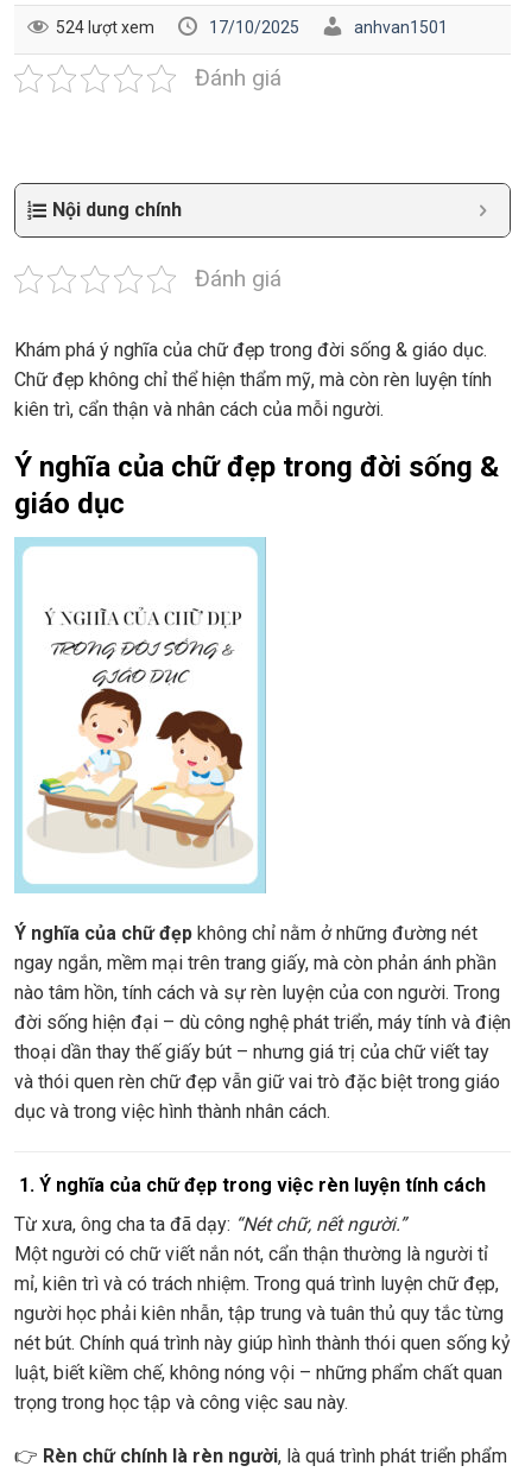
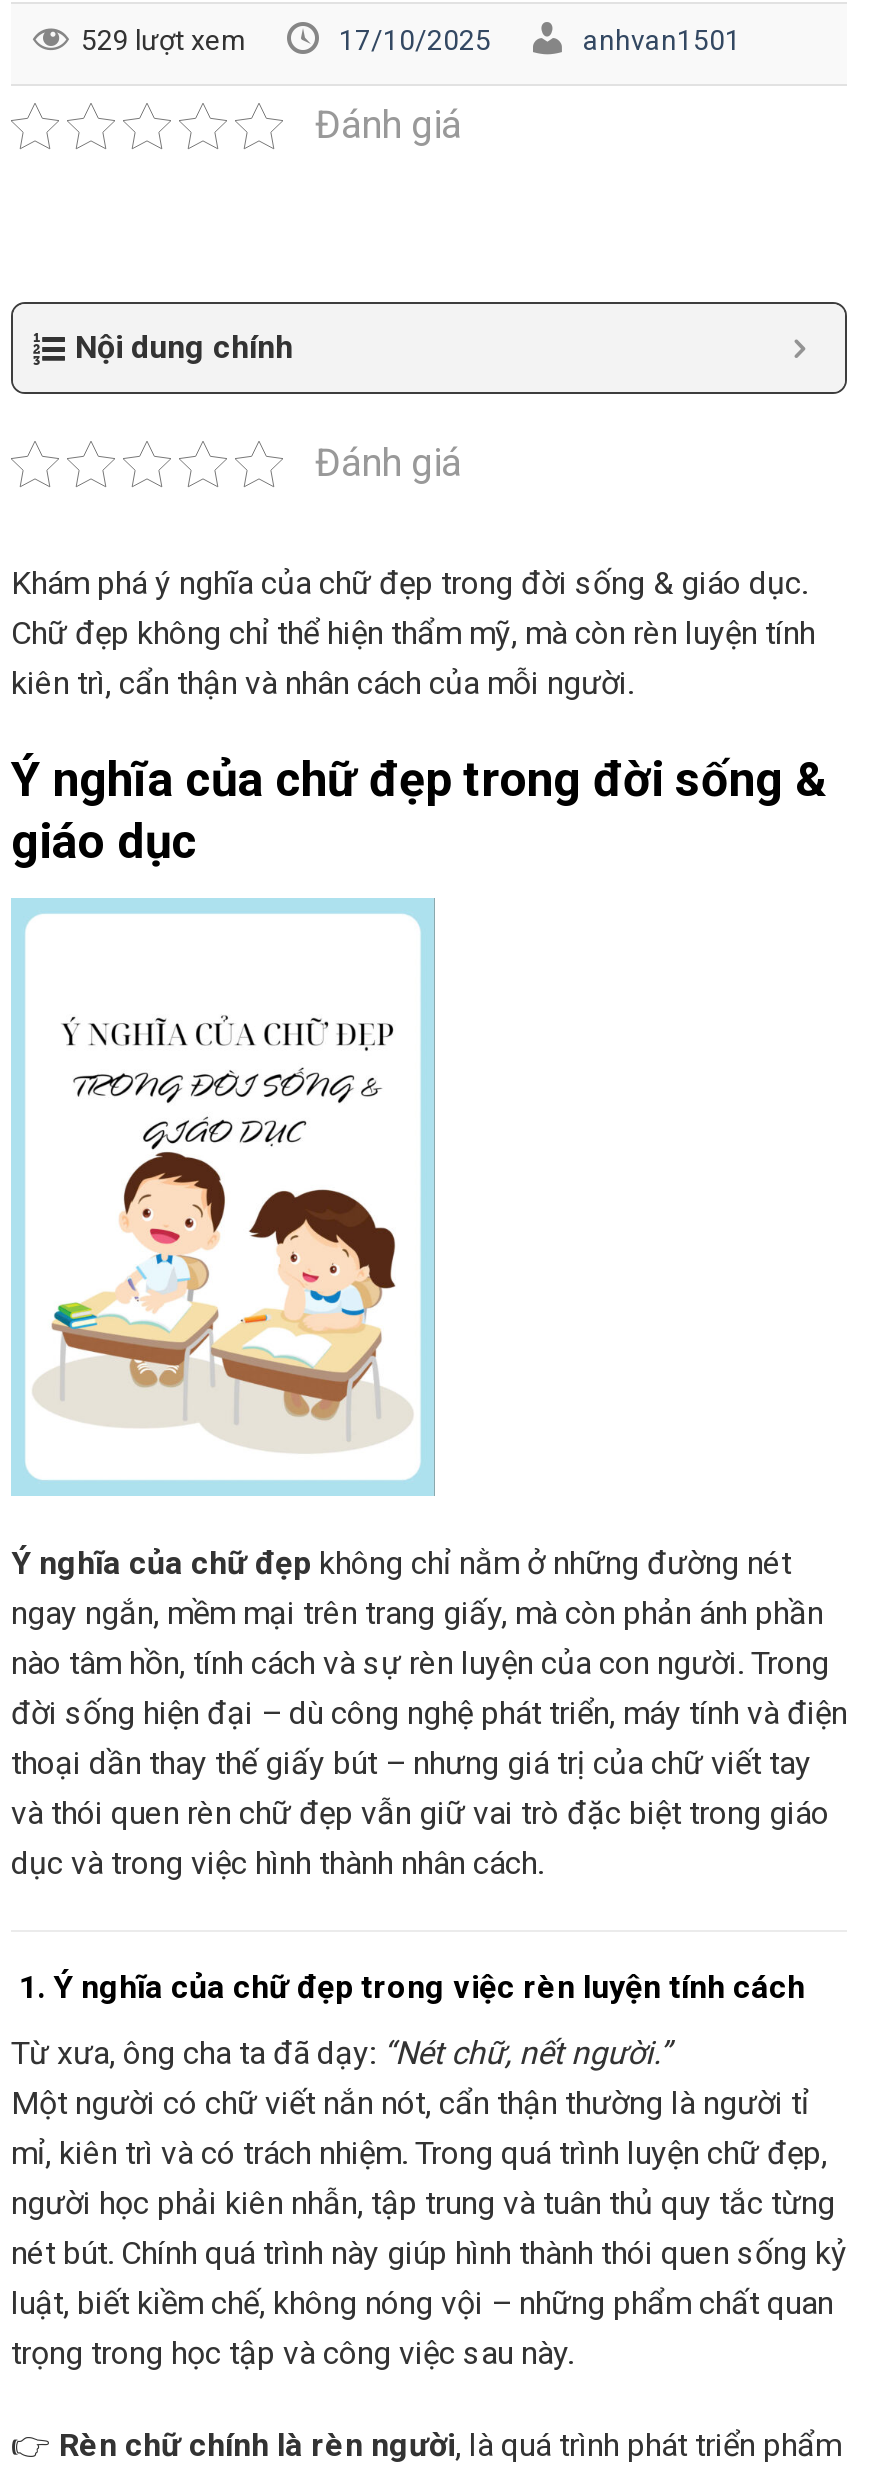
- 524 lượt xem
+ 529 lượt xem
